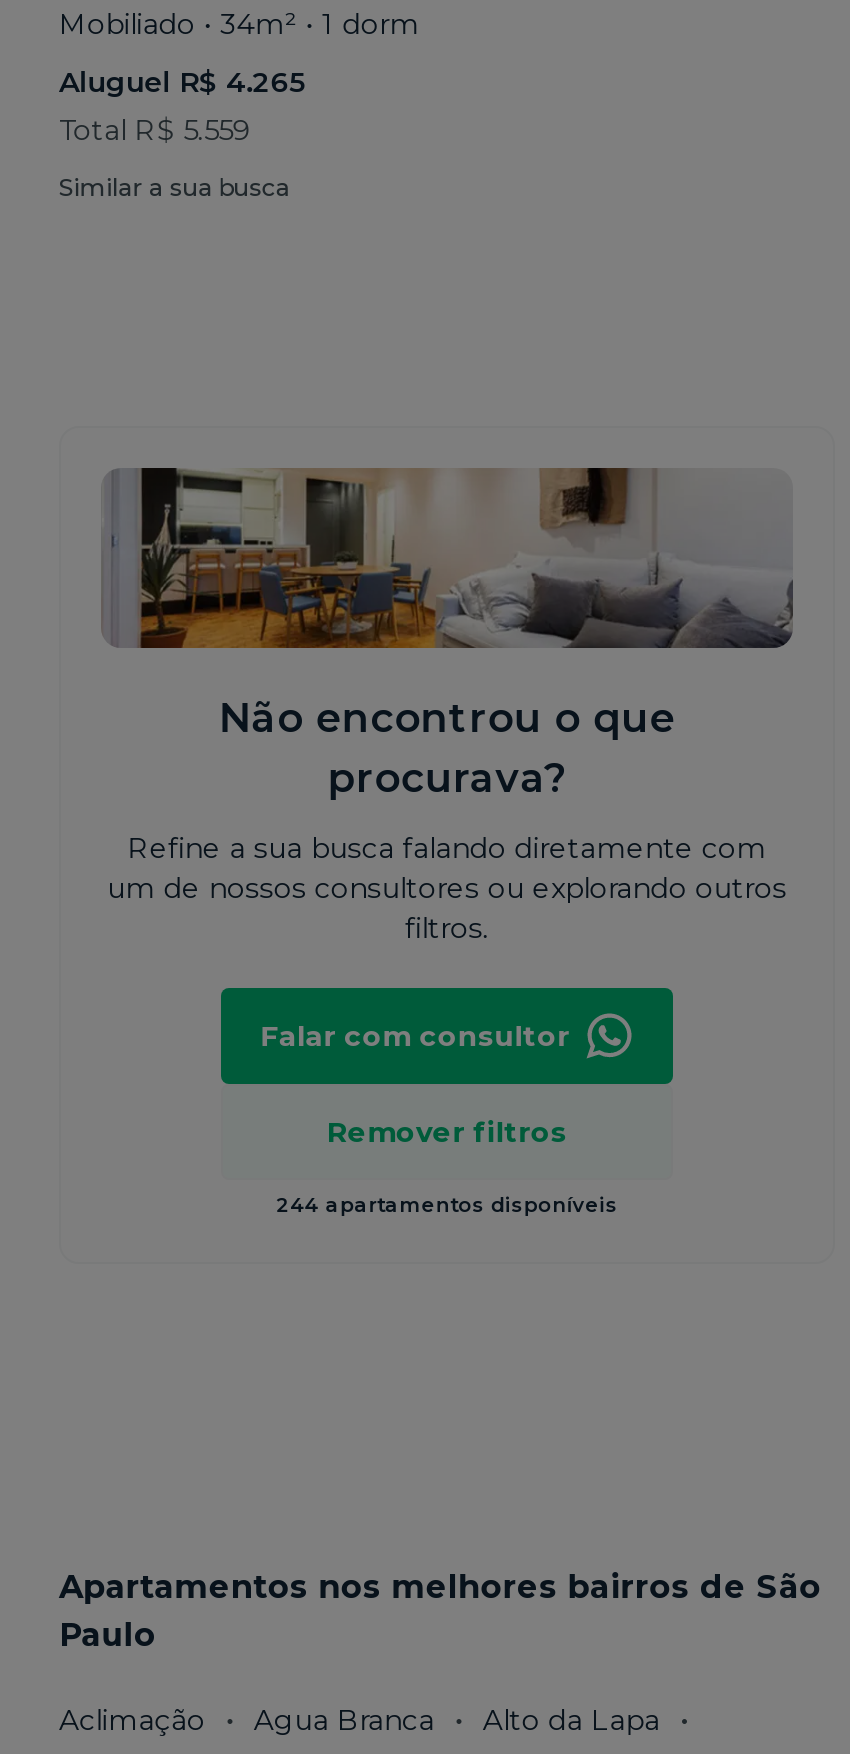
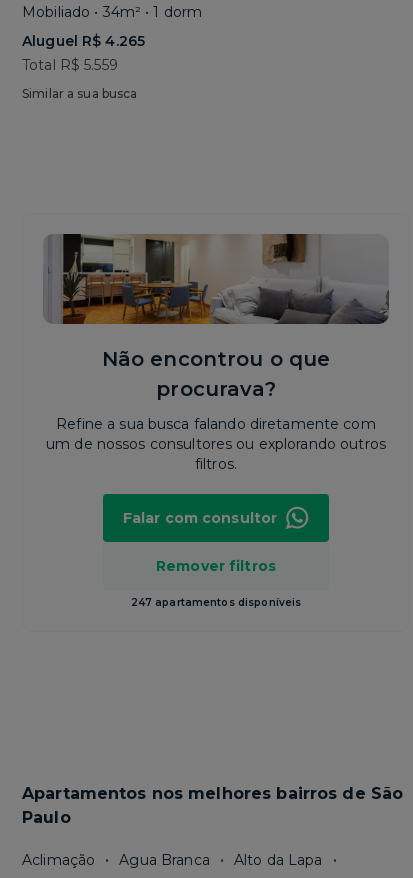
- 244 apartamentos disponíveis
+ 247 apartamentos disponíveis
